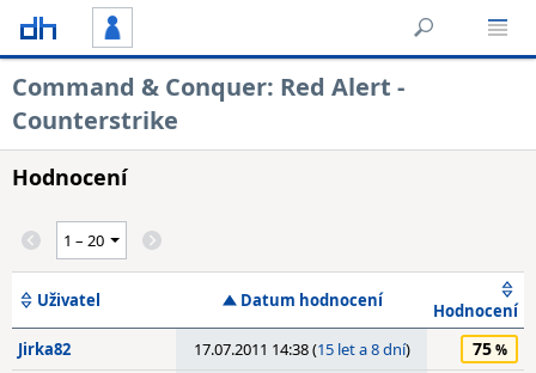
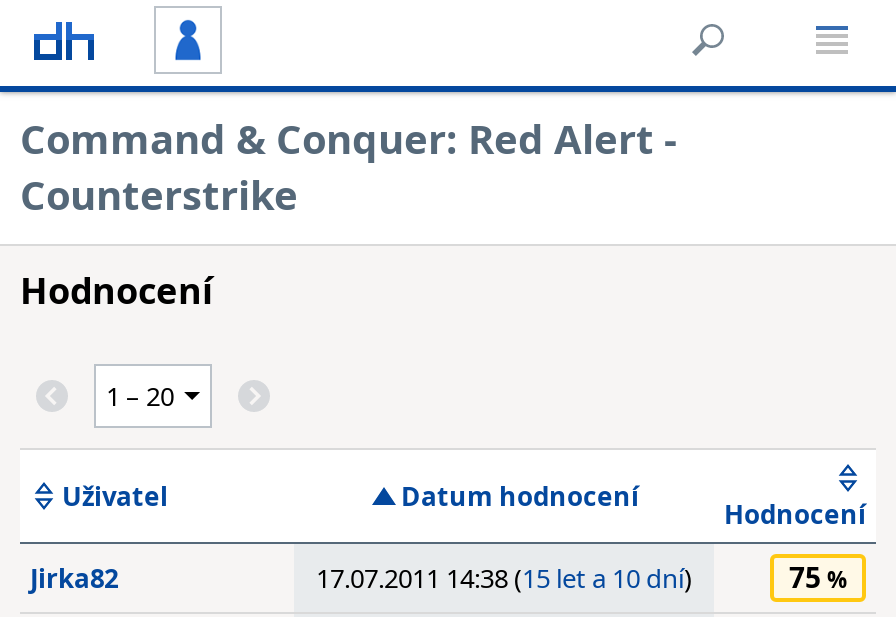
- 17.07.2011 14:38 (15 let a 8 dní)
+ 17.07.2011 14:38 (15 let a 10 dní)
